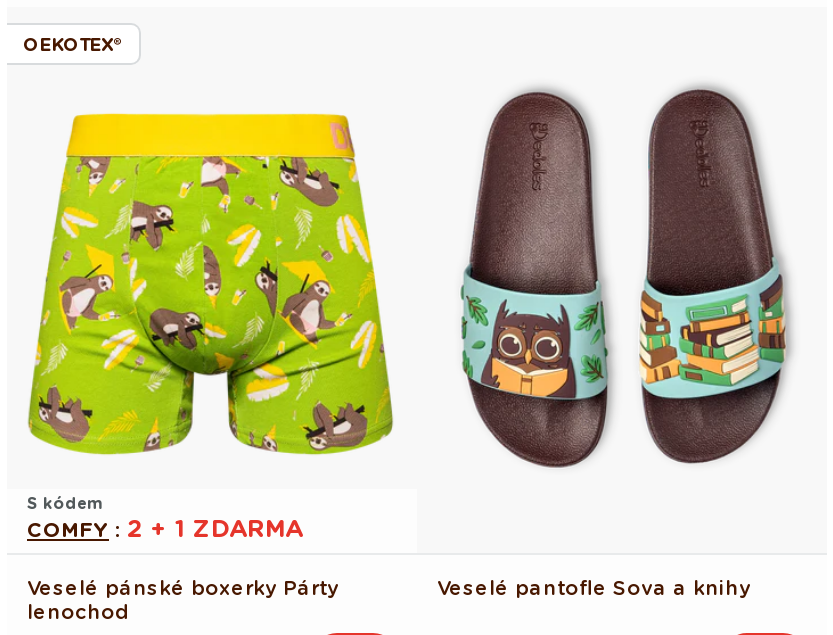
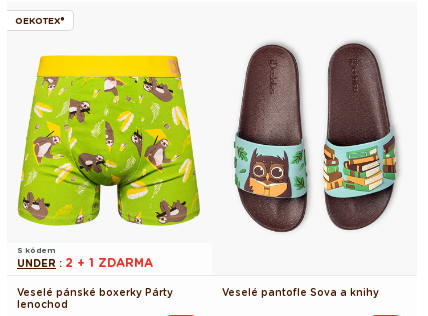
- COMFY: 2 + 1 ZDARMA
+ UNDER: 2 + 1 ZDARMA
